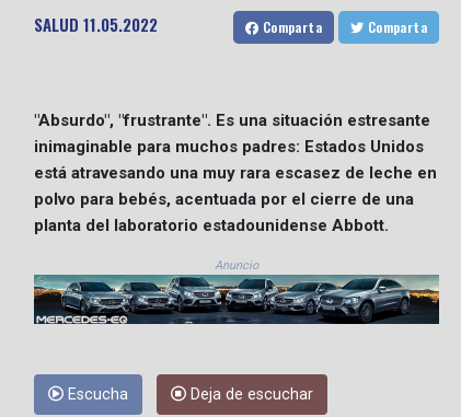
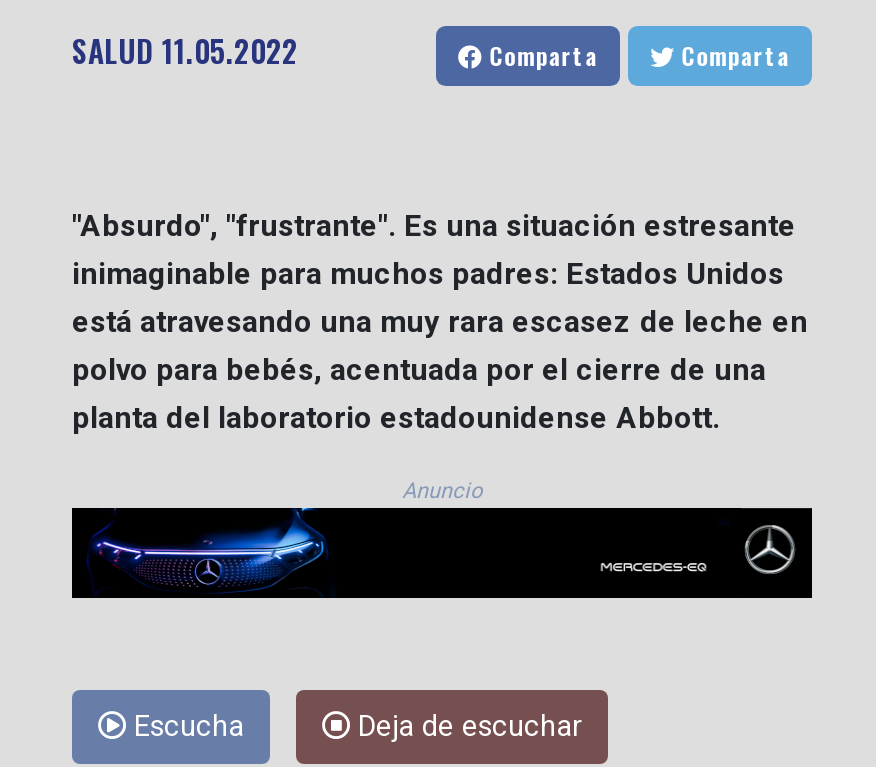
- [image]
+ [image]
